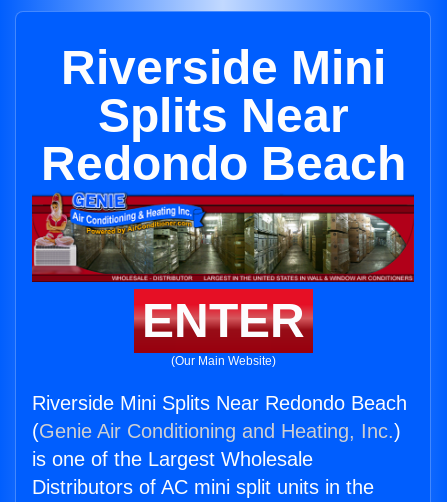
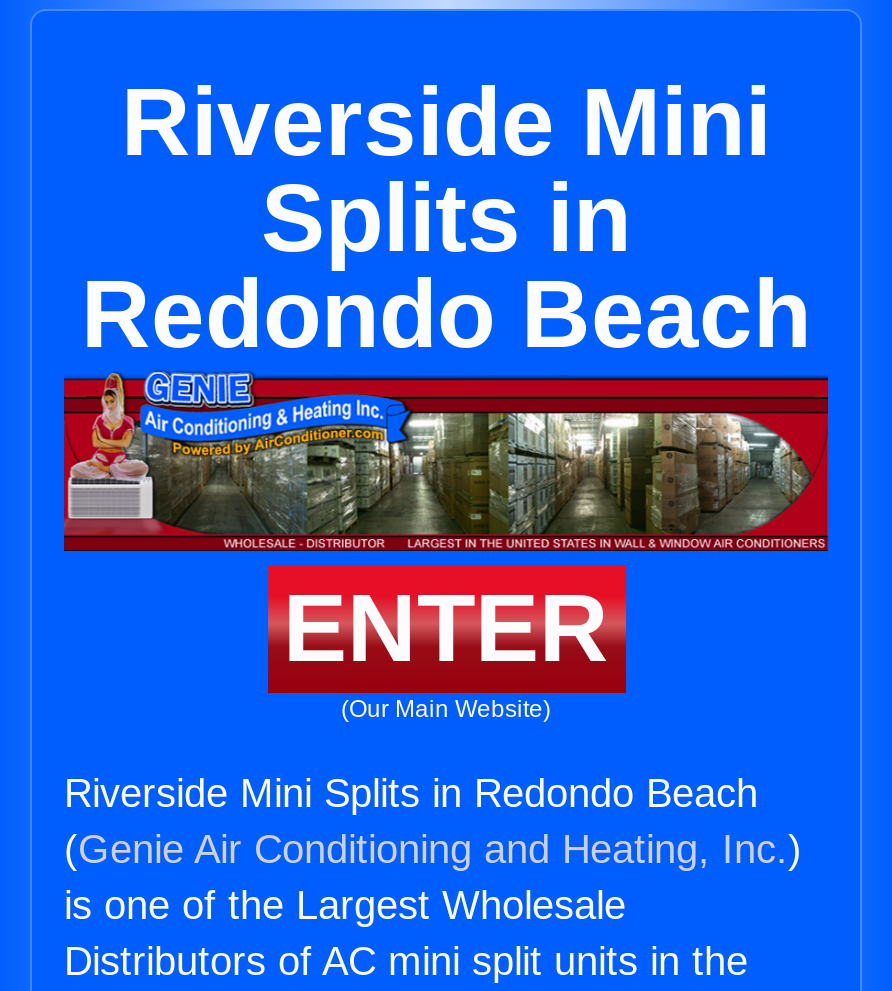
- Splits Near
+ Splits in

- Riverside Mini Splits Near Redondo Beach
+ Riverside Mini Splits in Redondo Beach
